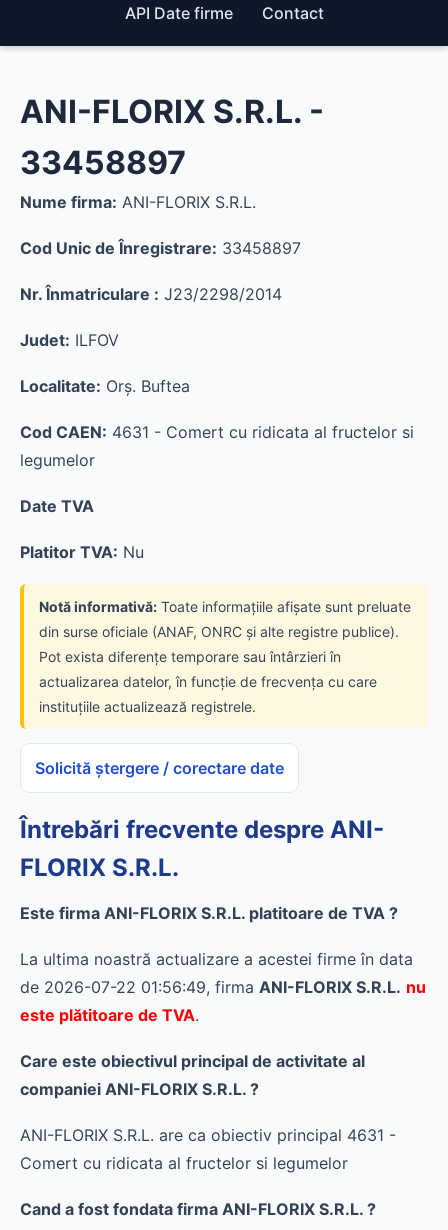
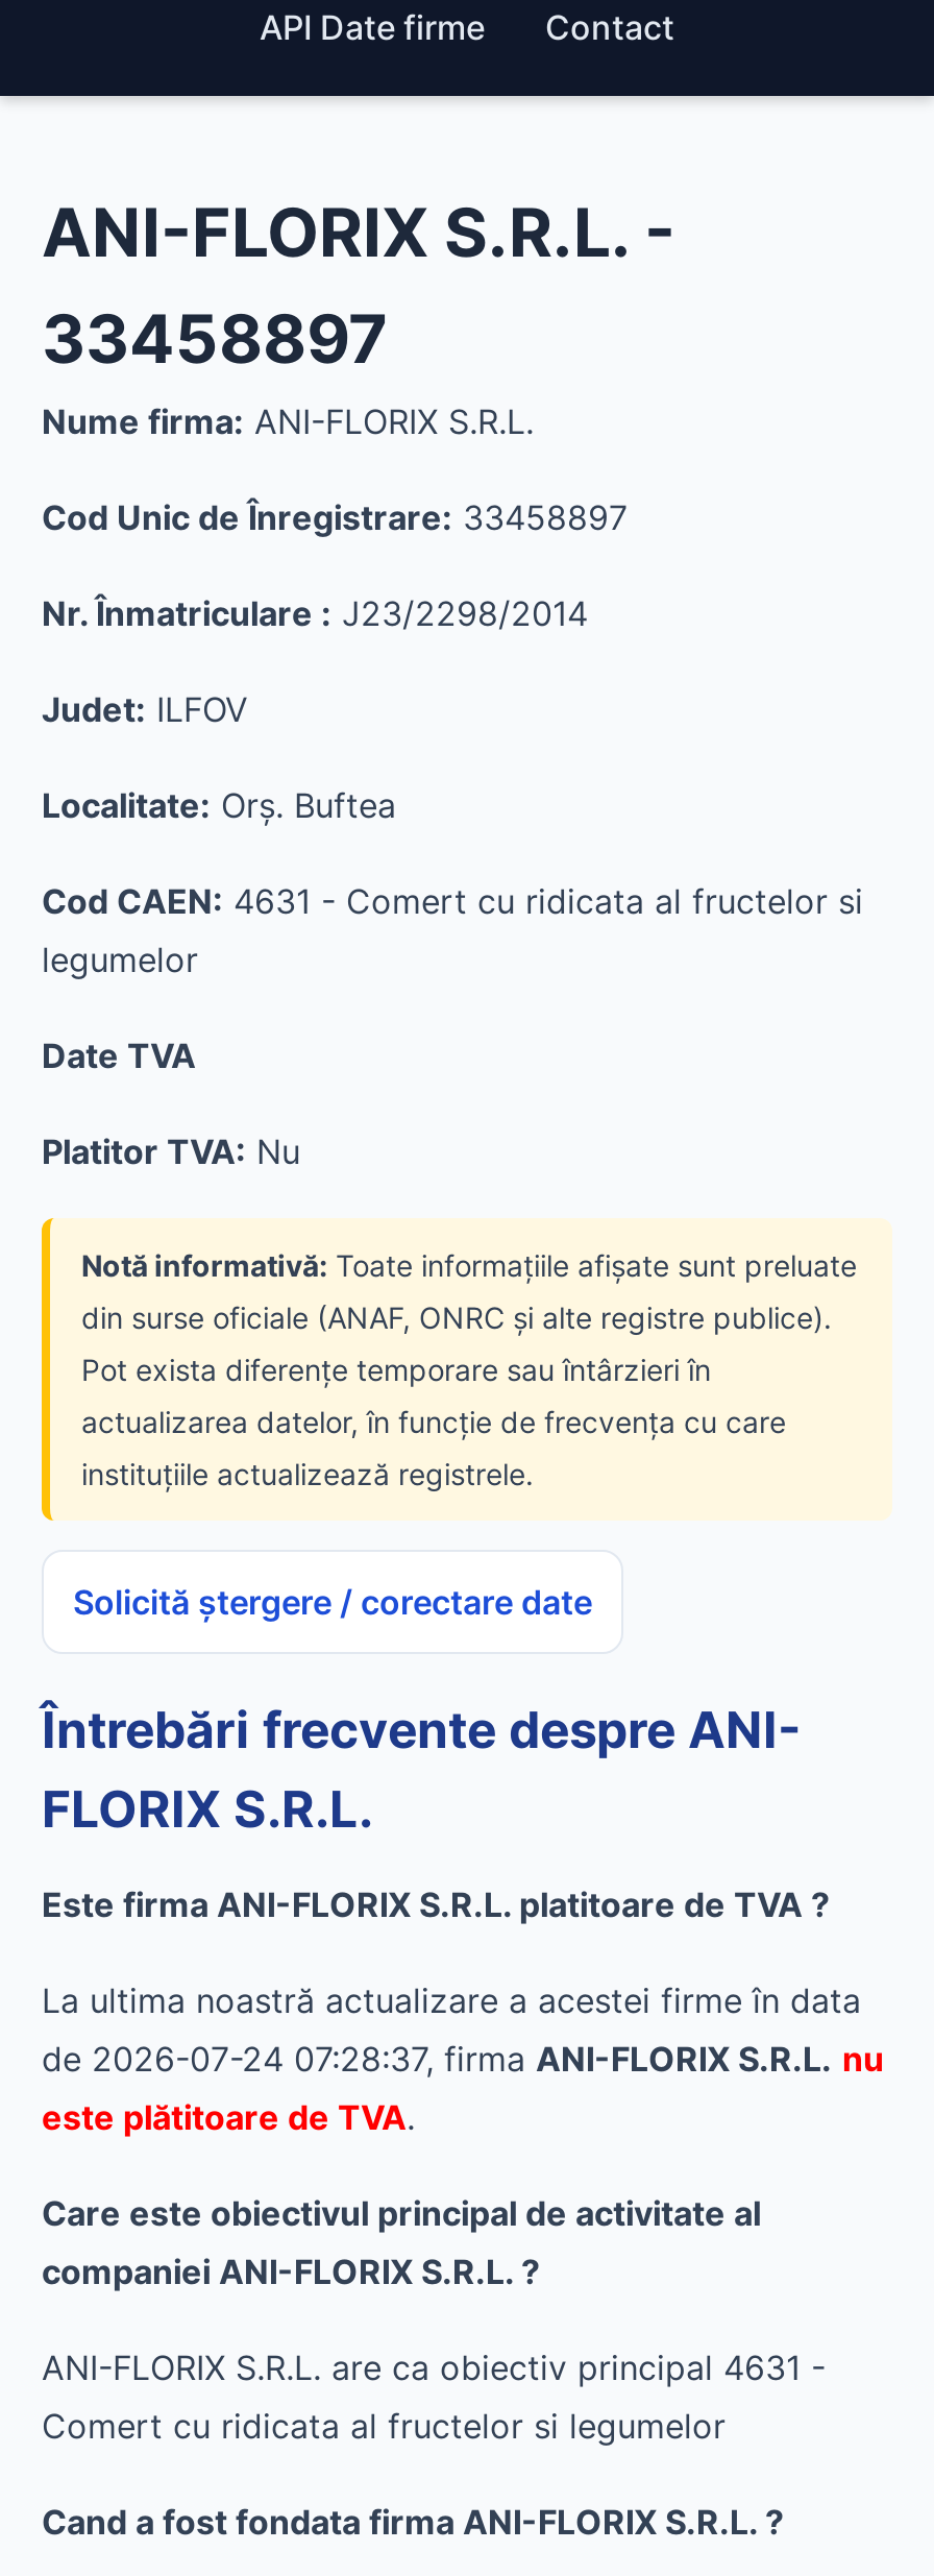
- de 2026-07-22 01:56:49, firma ANI-FLORIX S.R.L. nu
+ de 2026-07-24 07:28:37, firma ANI-FLORIX S.R.L. nu
